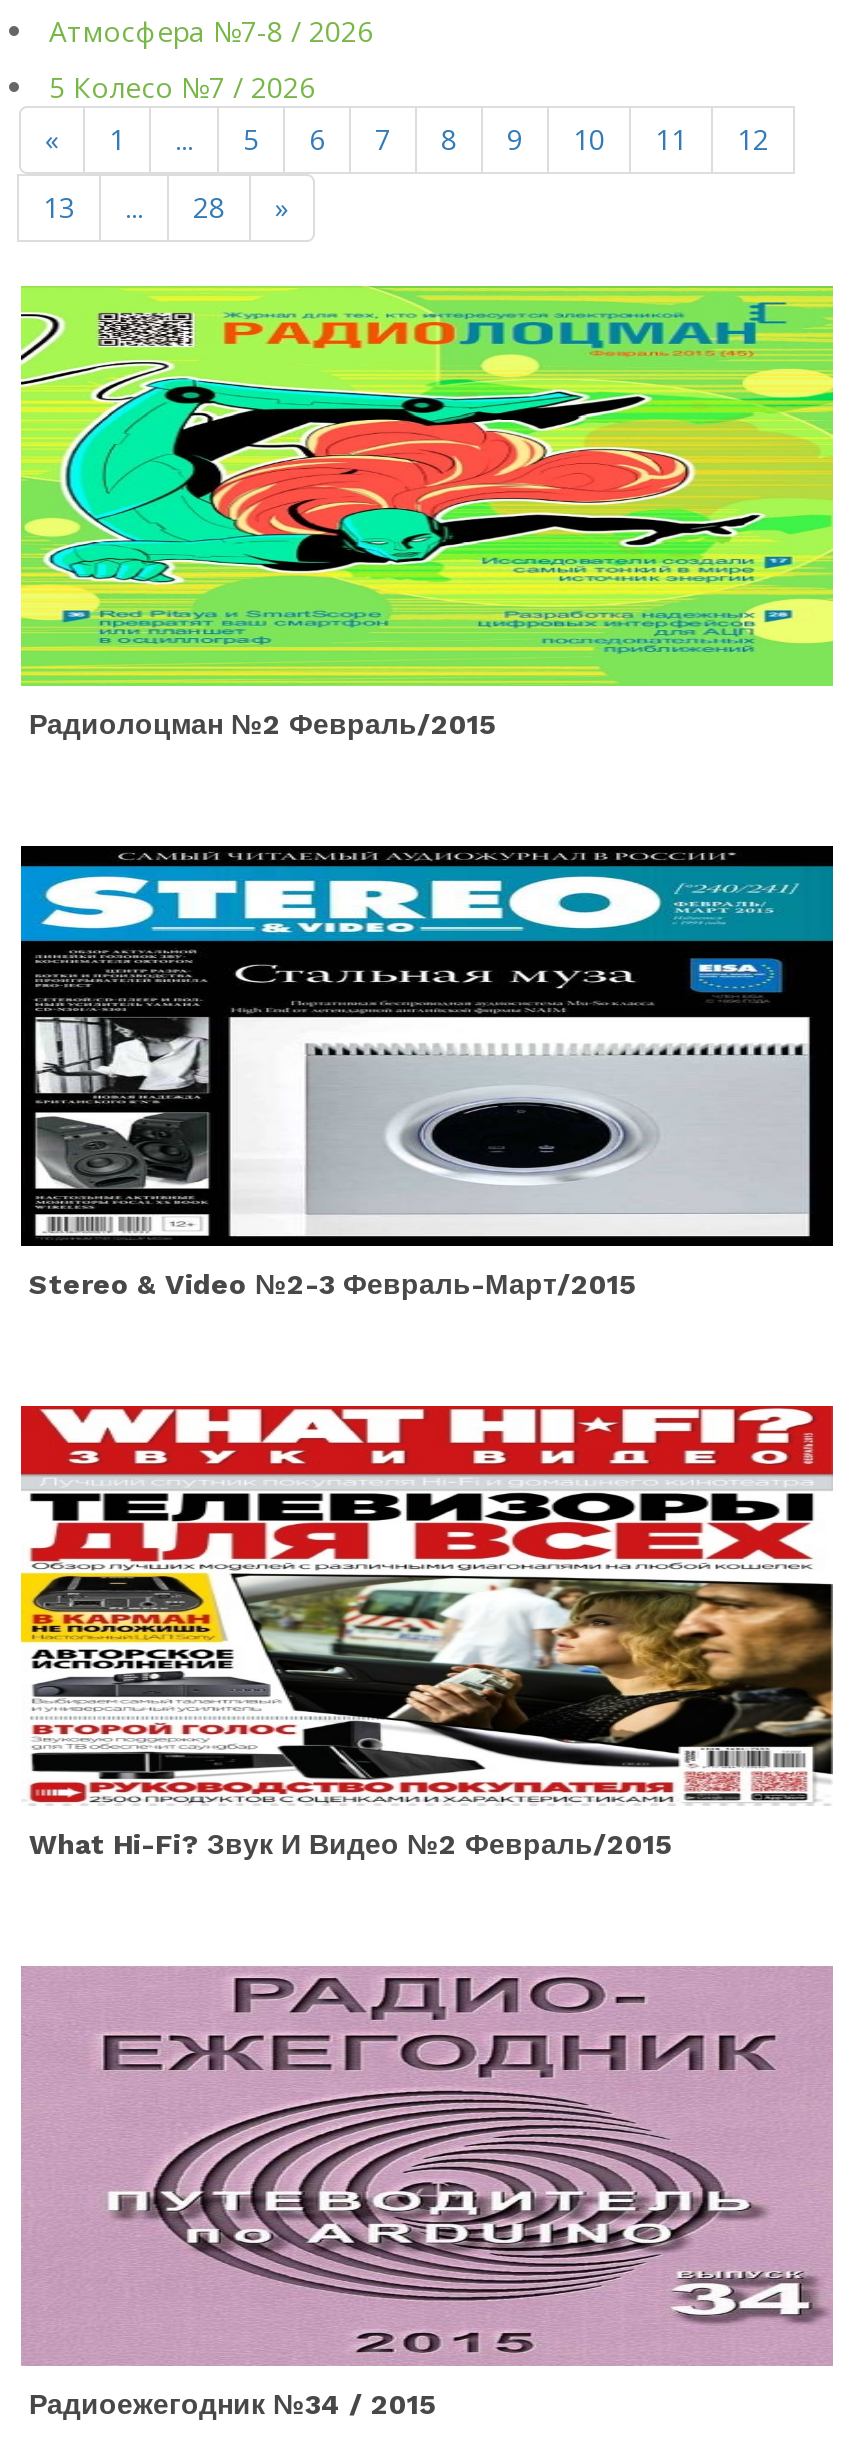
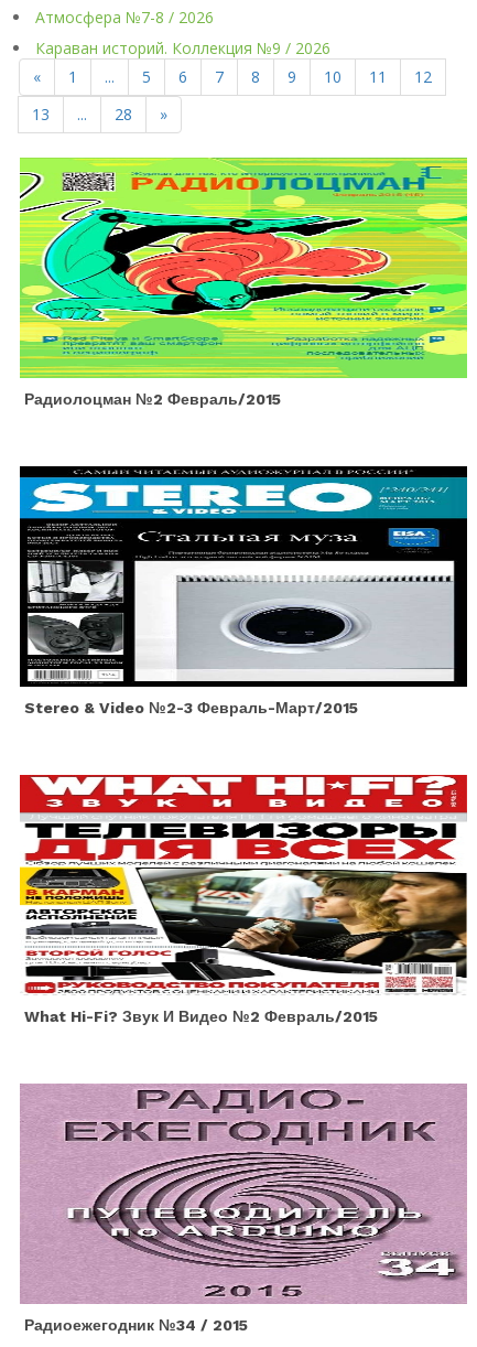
- 5 Колесо №7 / 2026
+ Караван историй. Коллекция №9 / 2026
